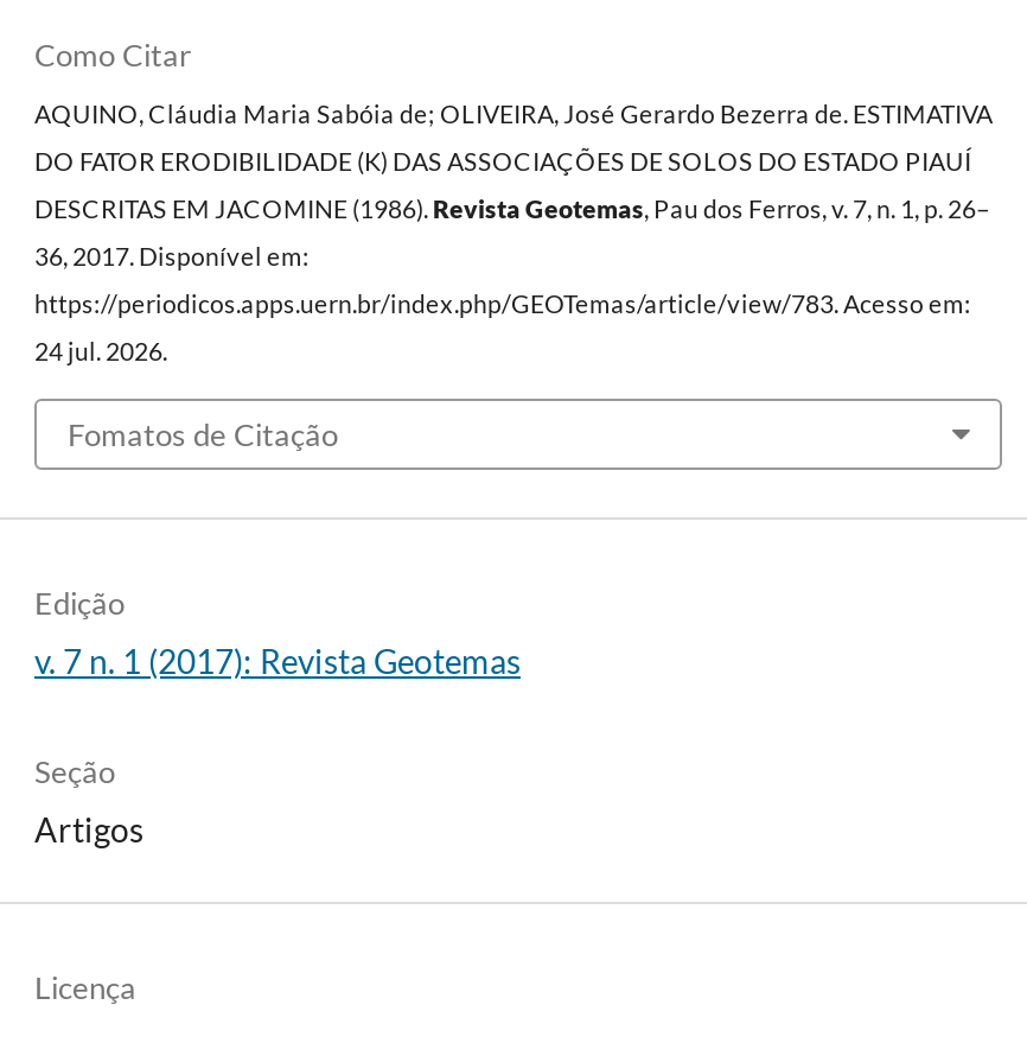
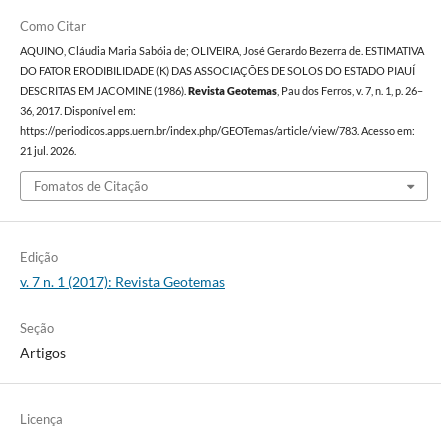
- 24 jul. 2026.
+ 21 jul. 2026.
